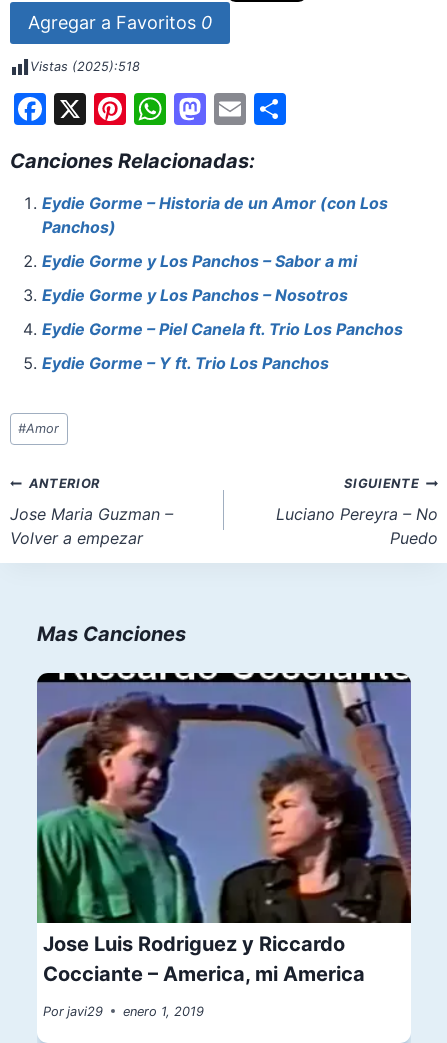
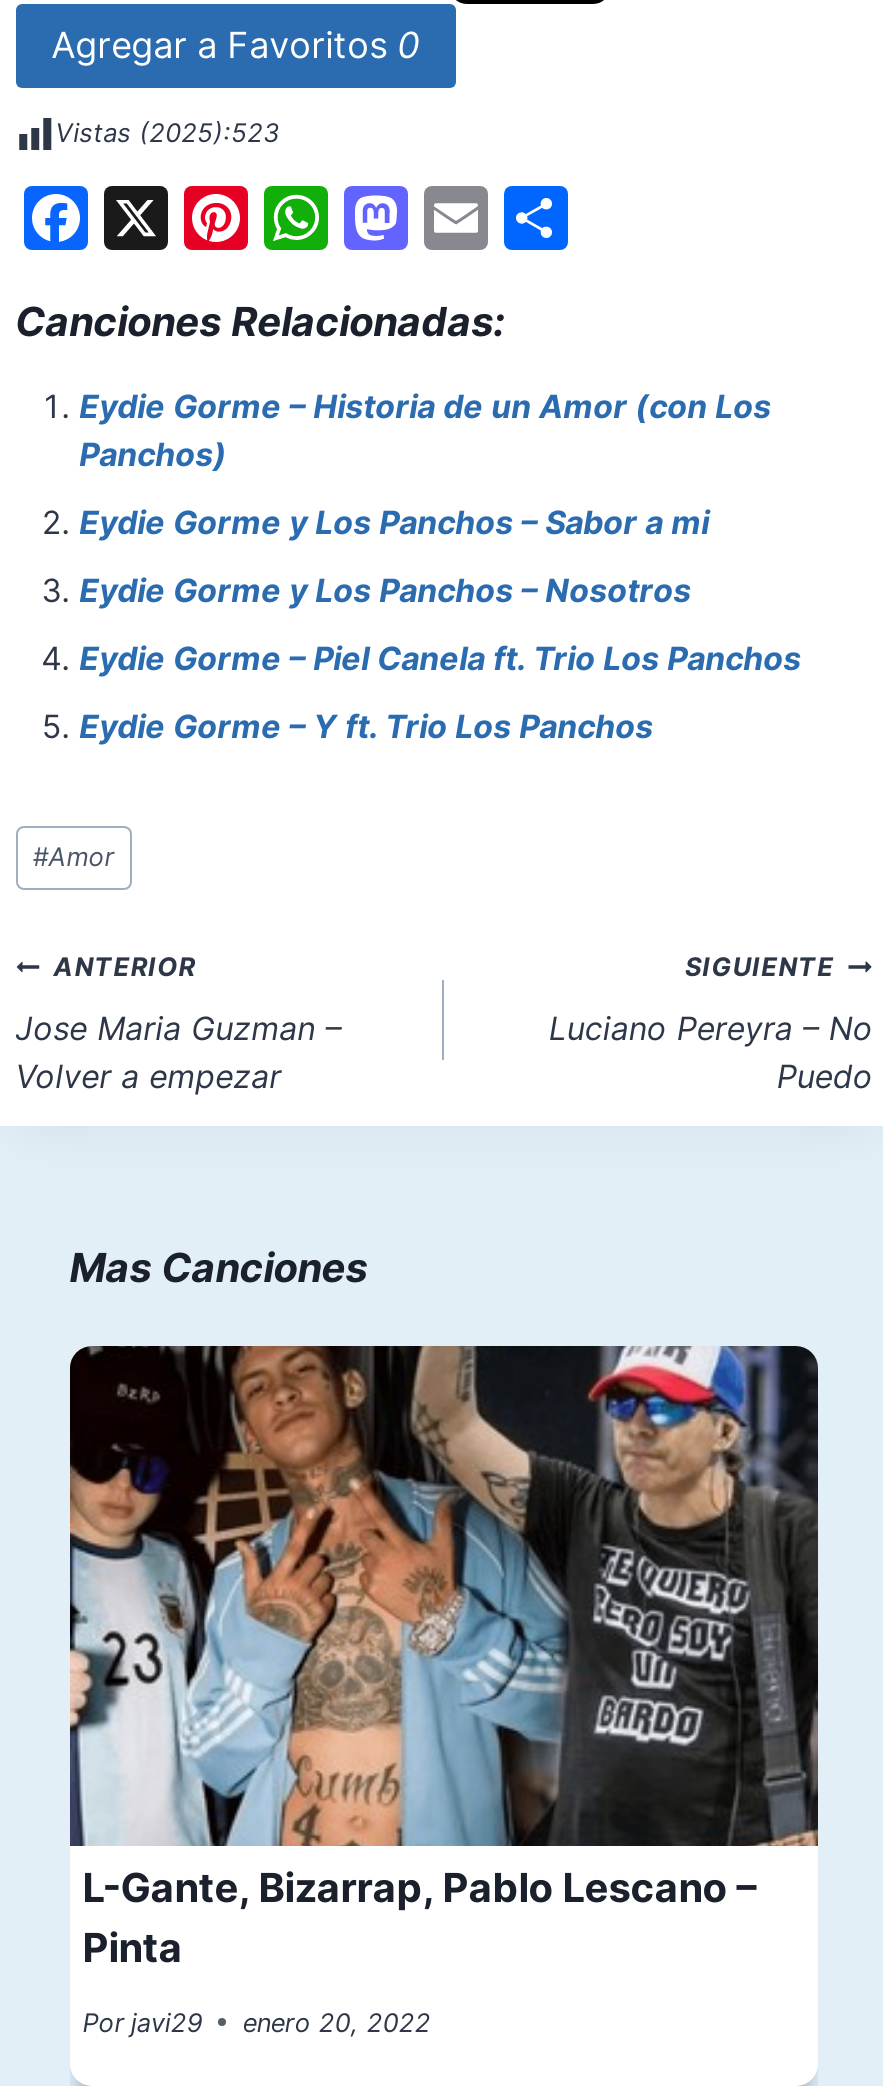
- Vistas (2025):518
+ Vistas (2025):523

- [image]
- Jose Luis Rodriguez y Riccardo
- Cocciante – America, mi America
+ [image]
+ L-Gante, Bizarrap, Pablo Lescano –
+ Pinta

- Por javi29 enero 1, 2019
+ Por javi29 enero 20, 2022
